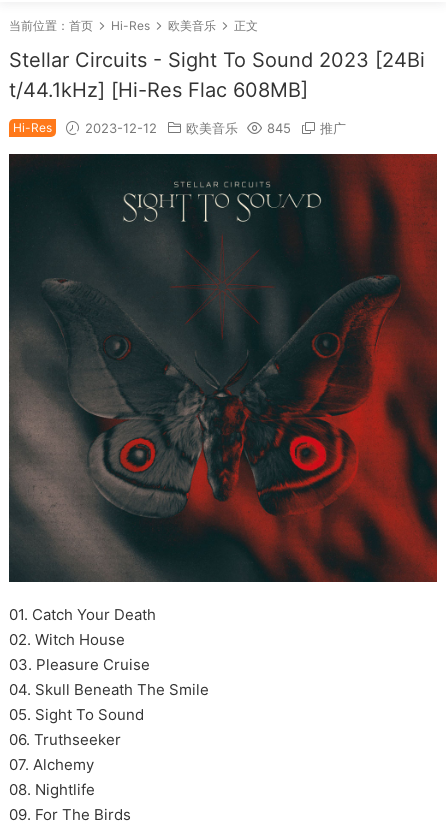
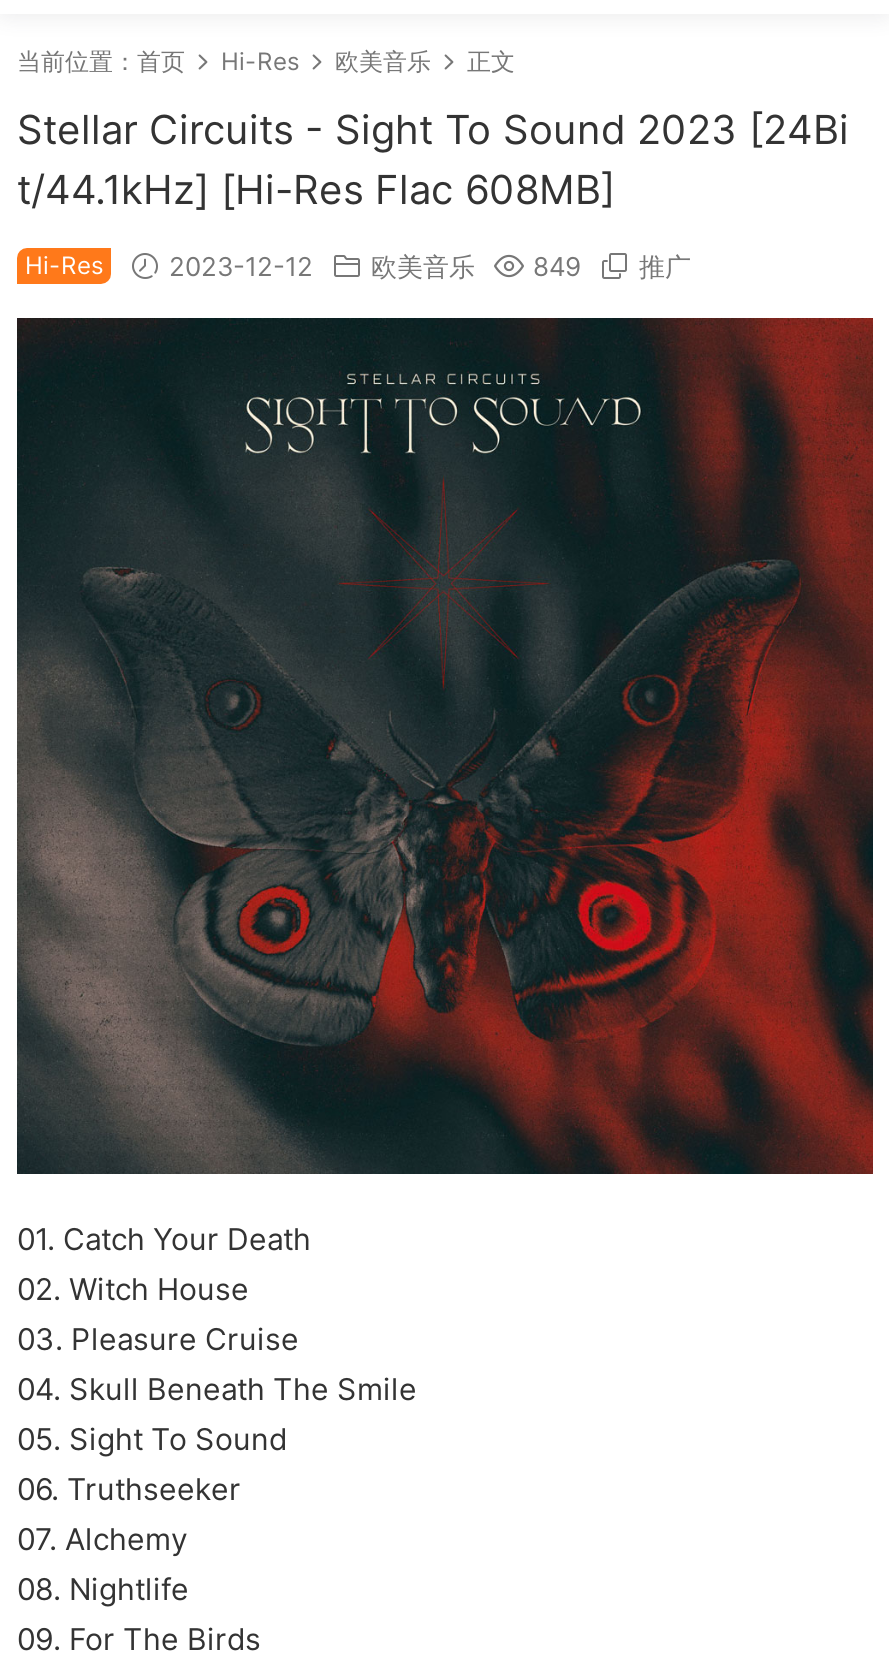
- Hi-Res 2023-12-12 欧美音乐 845 推广
+ Hi-Res 2023-12-12 欧美音乐 849 推广
